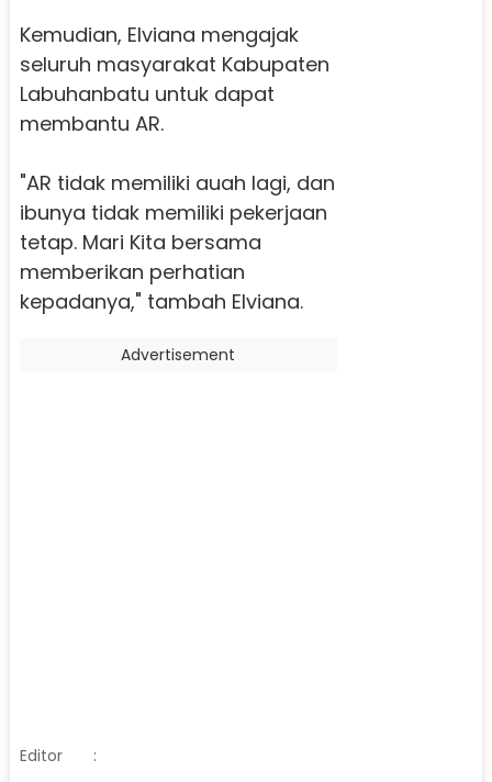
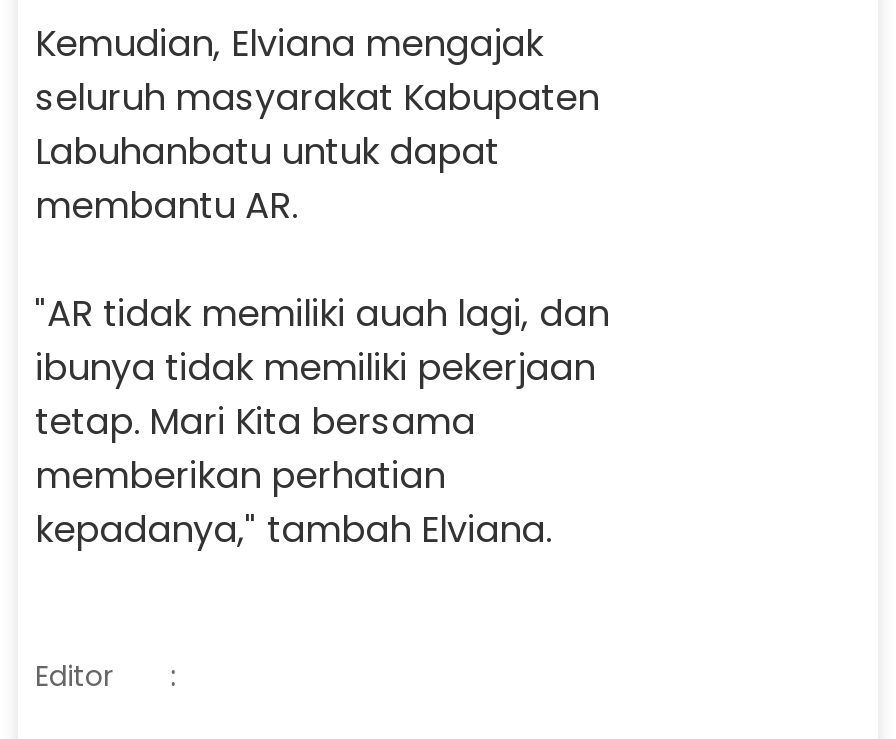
- Advertisement
